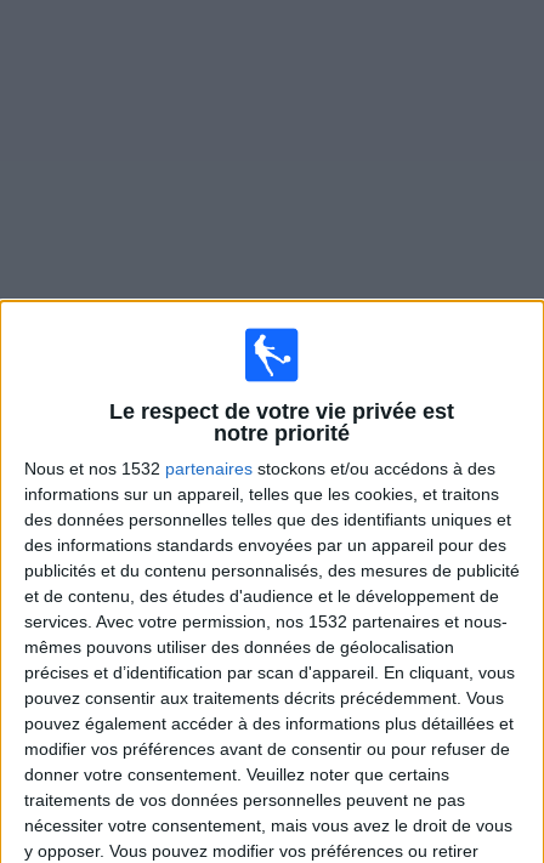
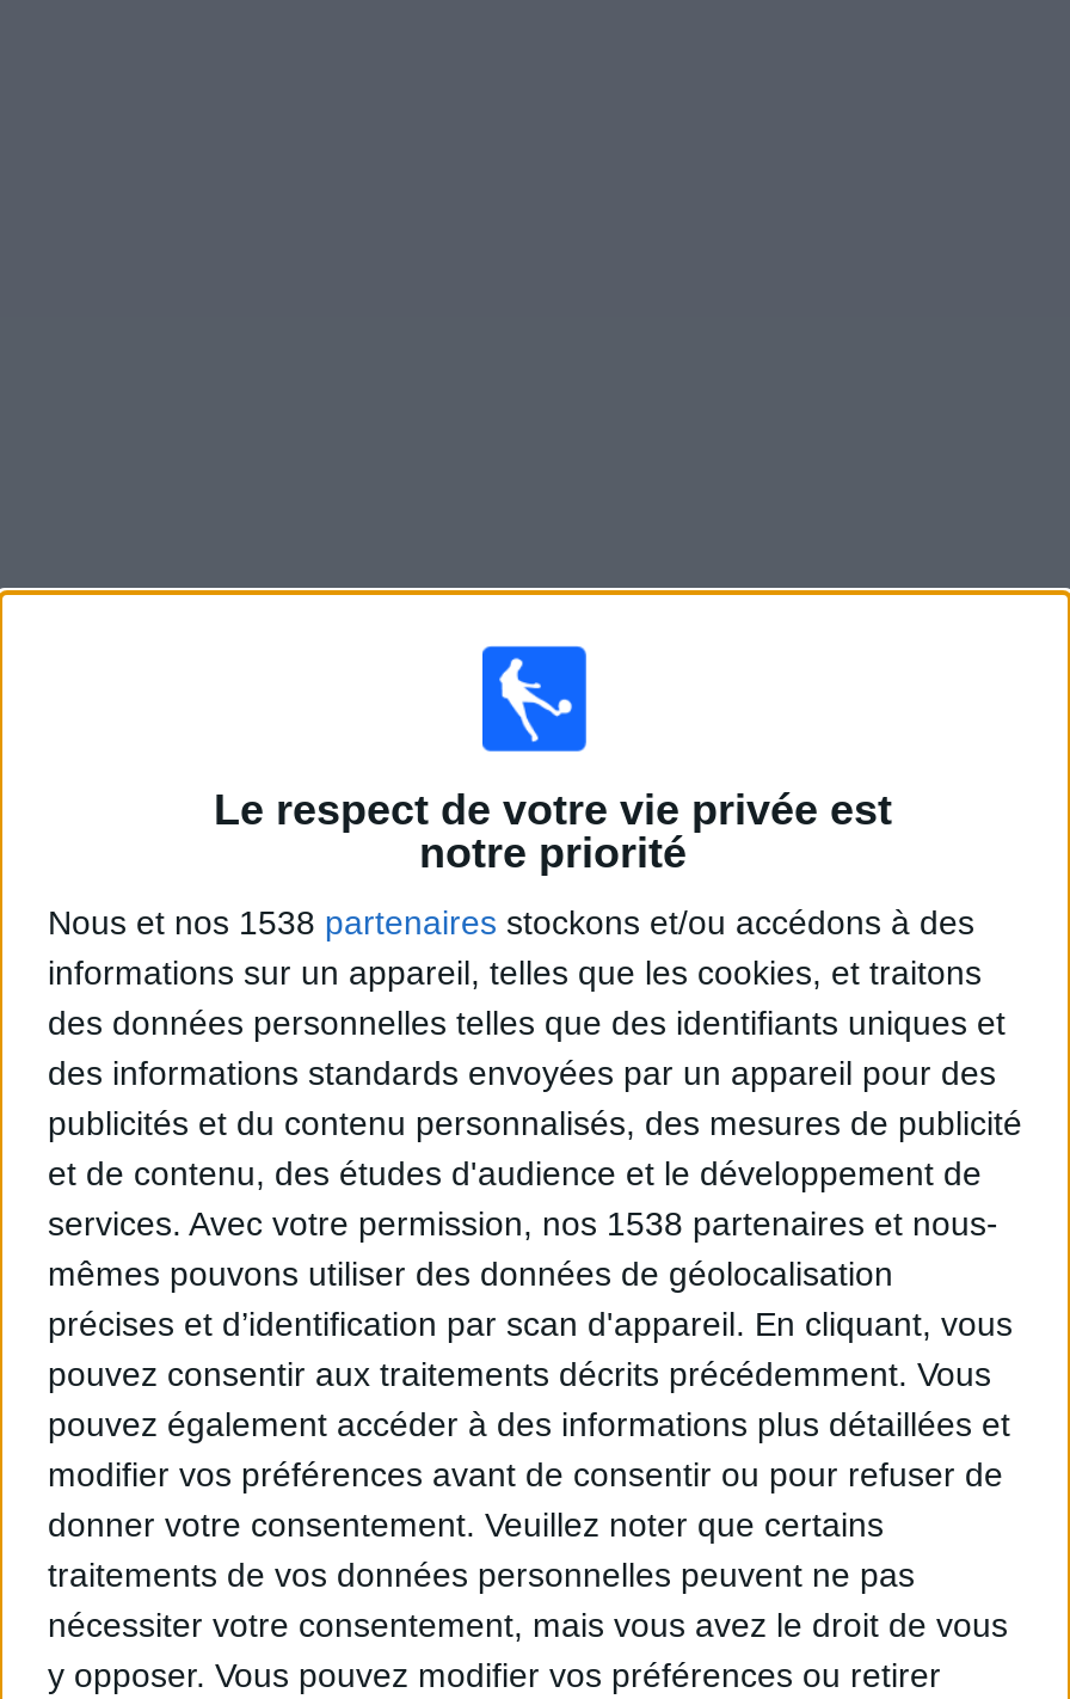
- Nous et nos 1532 partenaires stockons et/ou accédons à des
+ Nous et nos 1538 partenaires stockons et/ou accédons à des

- services. Avec votre permission, nos 1532 partenaires et nous-
+ services. Avec votre permission, nos 1538 partenaires et nous-
